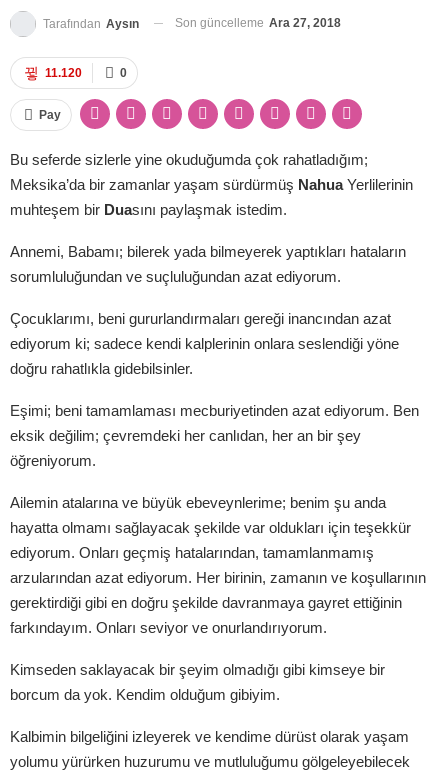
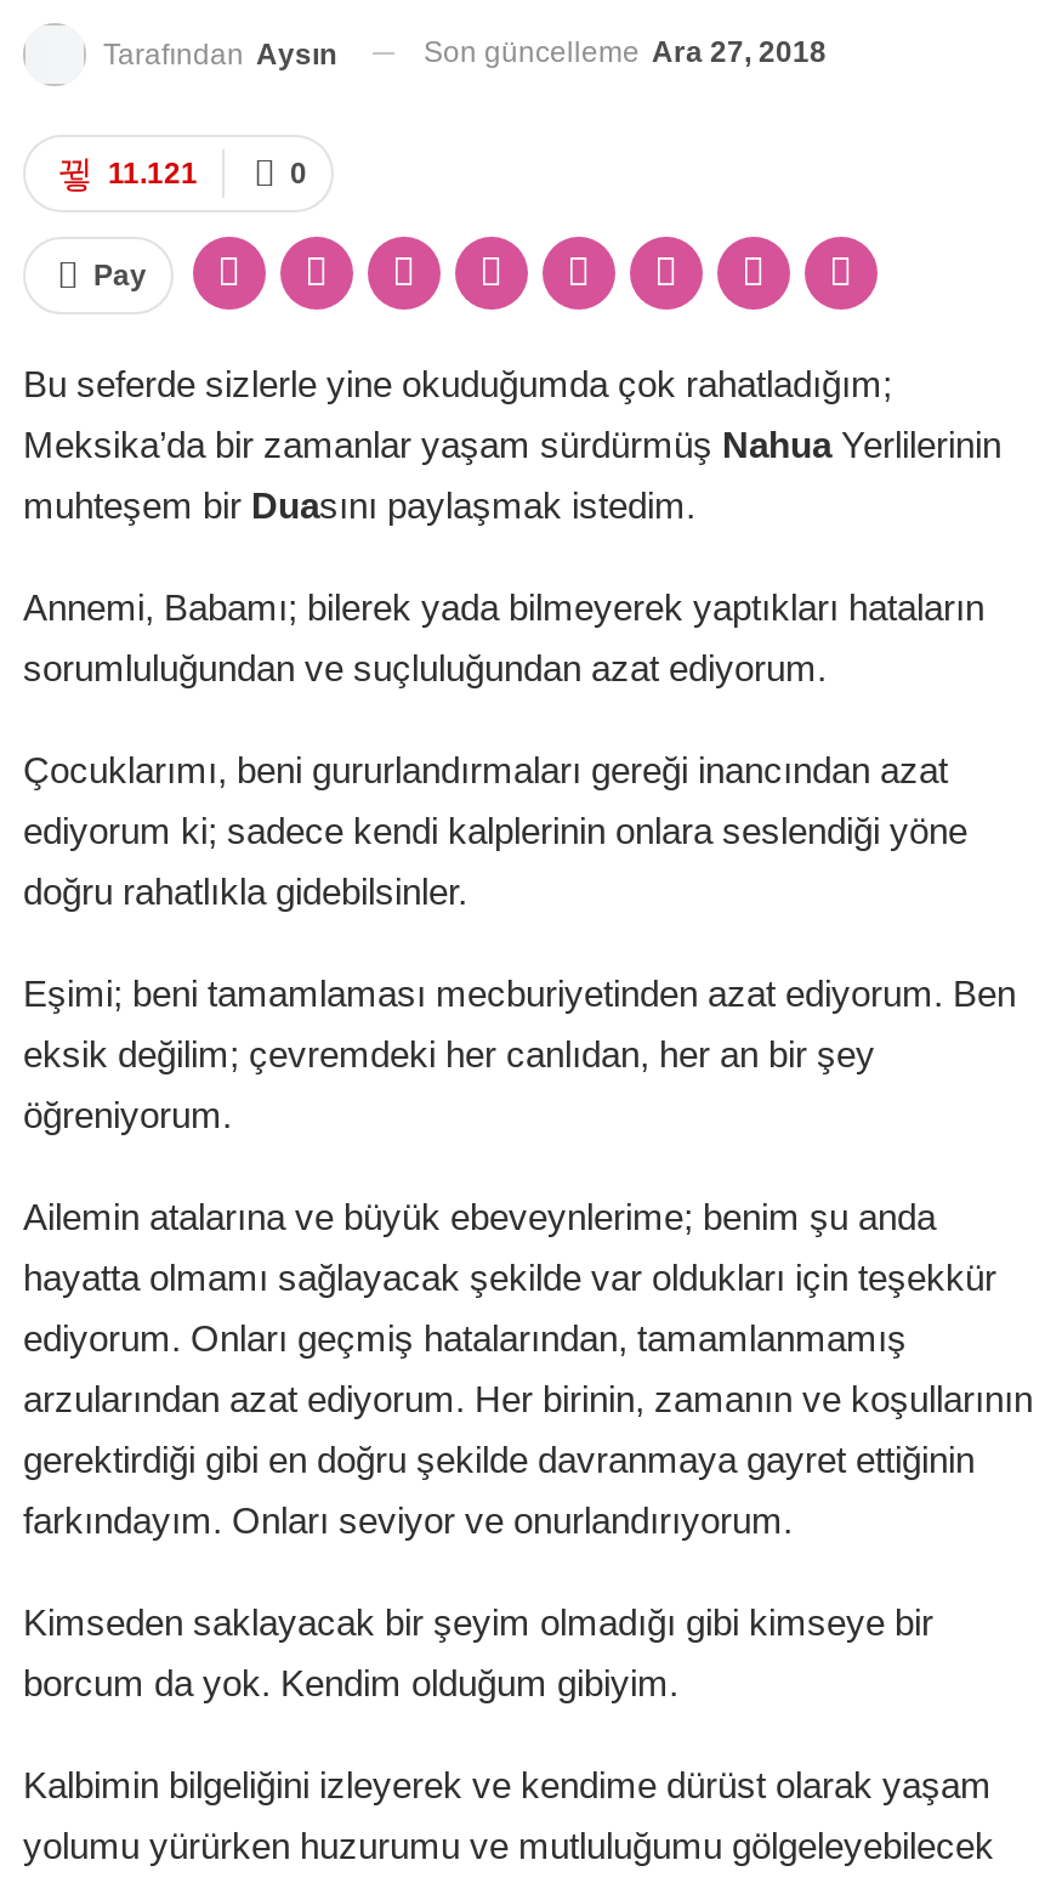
- 11.120
+ 11.121
